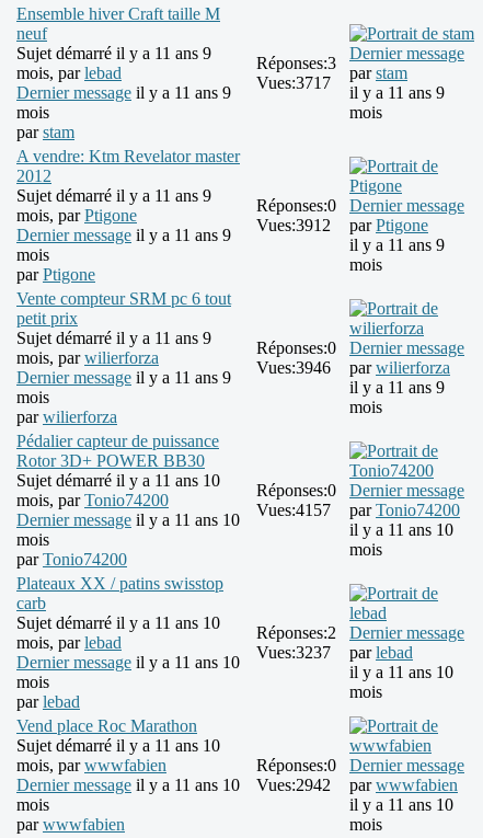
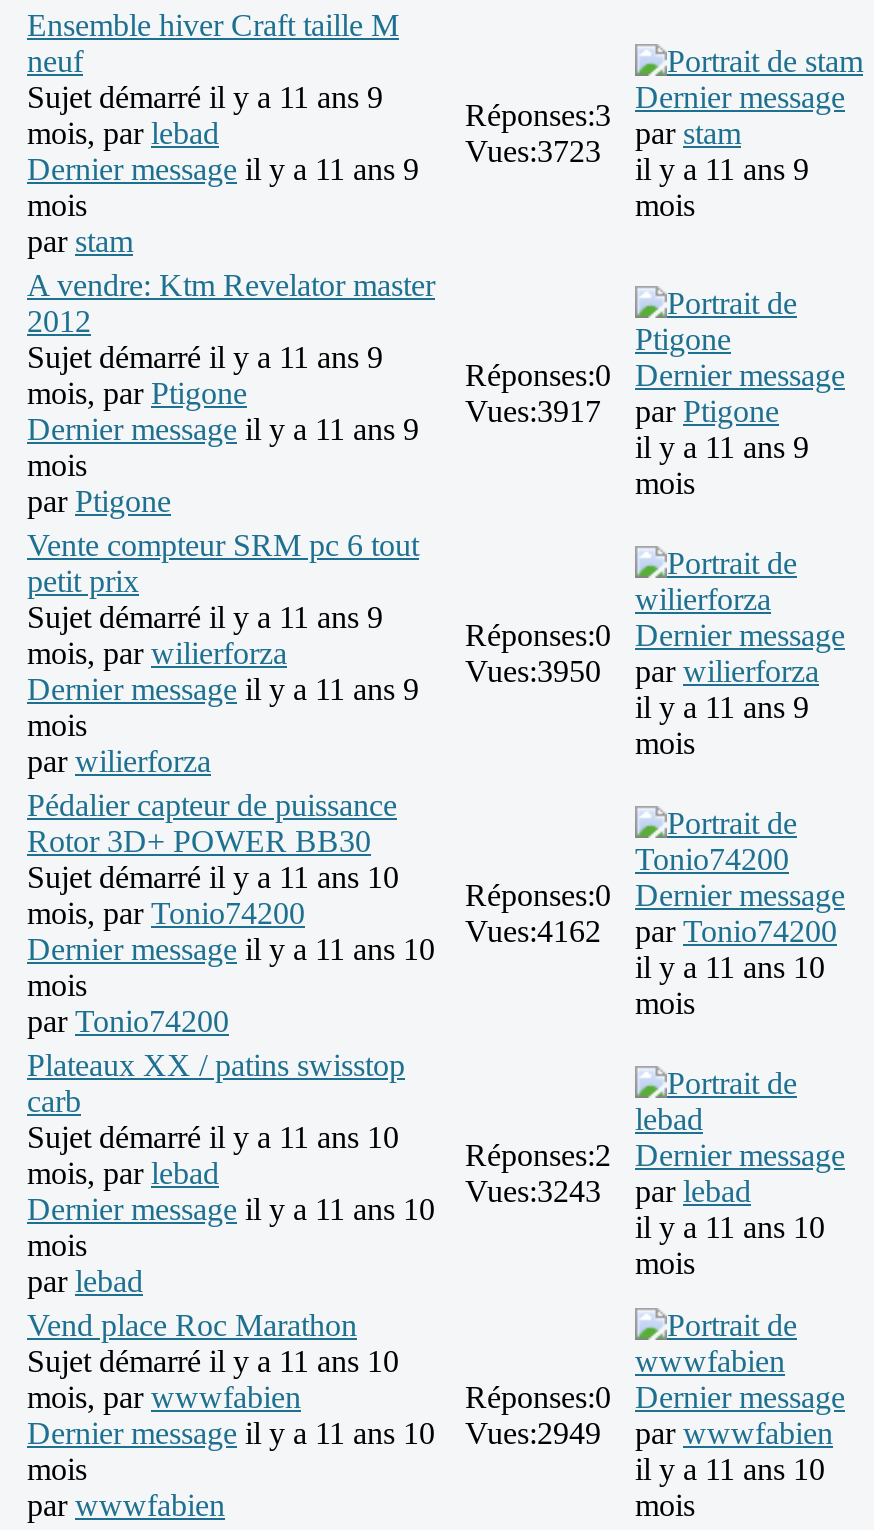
- Vues:3717
+ Vues:3723

- Vues:3912 par Ptigone
+ Vues:3917 par Ptigone

- Vues:3946 par wilierforza
+ Vues:3950 par wilierforza

- Vues:4157 par Tonio74200
+ Vues:4162 par Tonio74200

- Vues:3237 par lebad
+ Vues:3243 par lebad

- Dernier message il y a 11 ans 10 Vues:2942 par wwwfabien
+ Dernier message il y a 11 ans 10 Vues:2949 par wwwfabien
